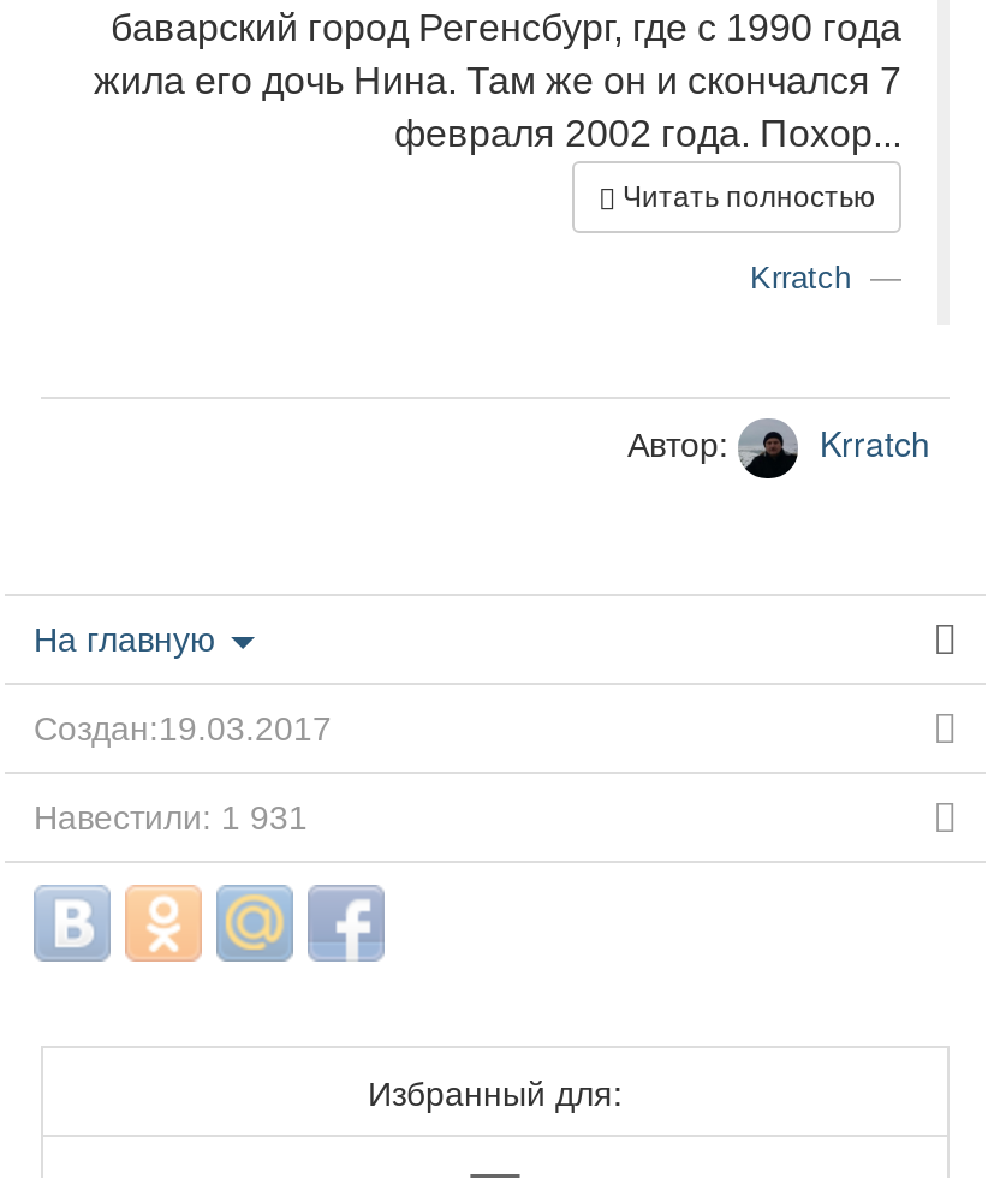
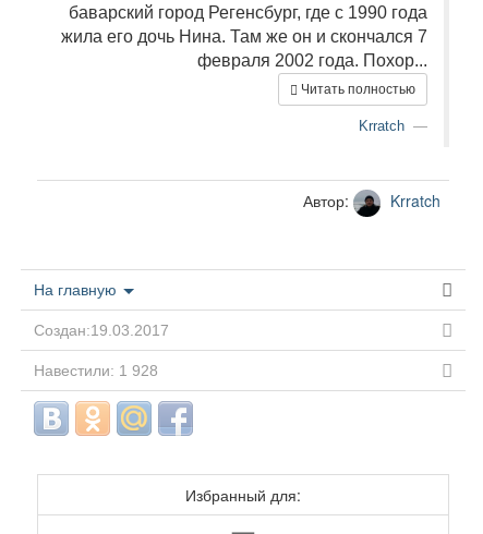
- Навестили: 1 931
+ Навестили: 1 928
